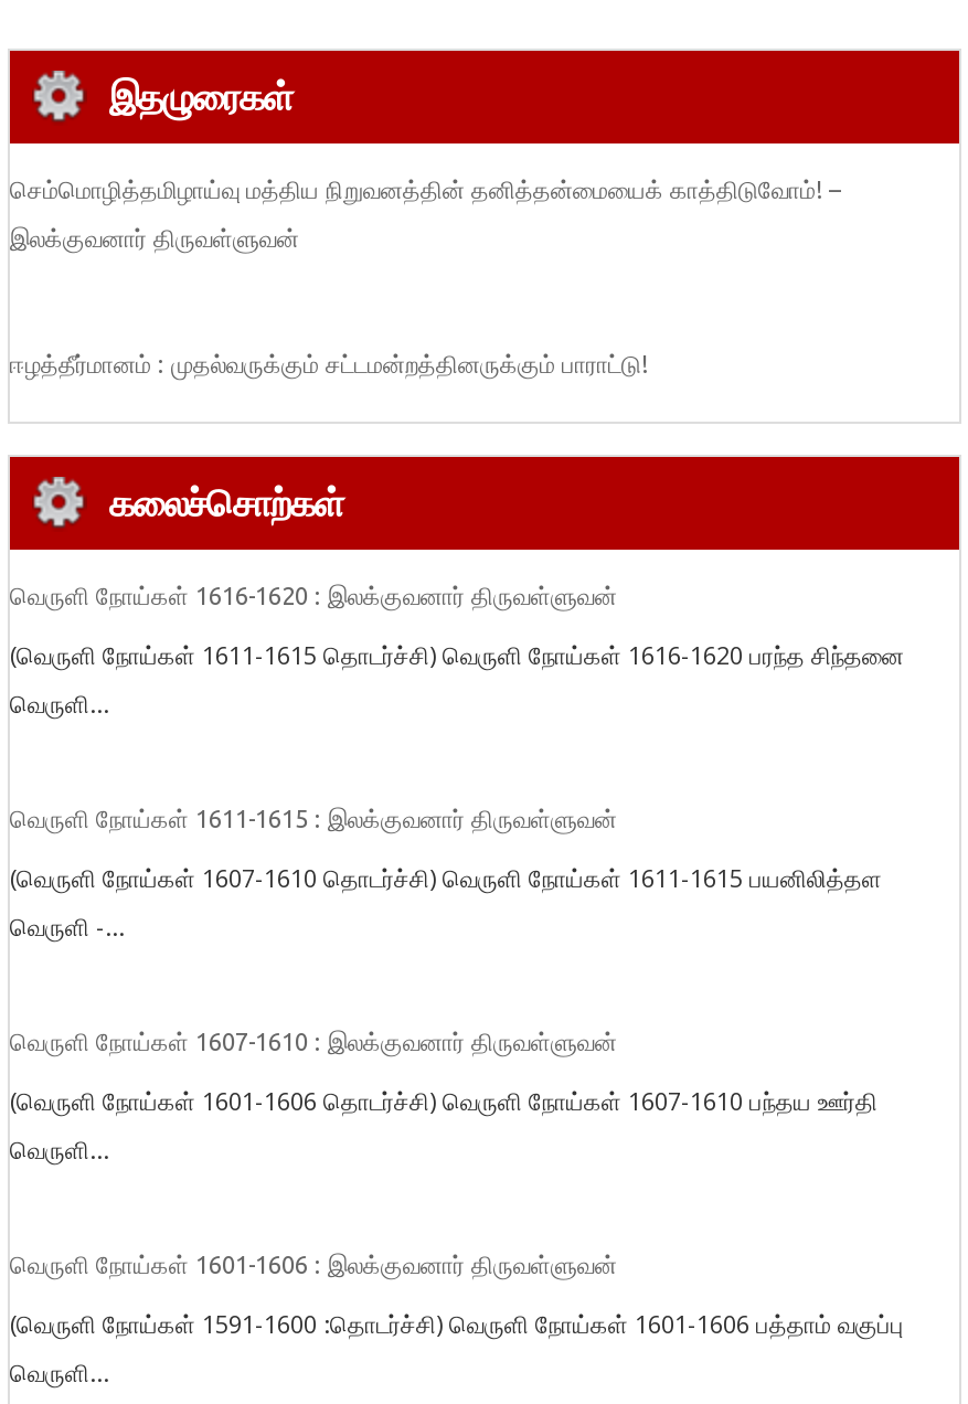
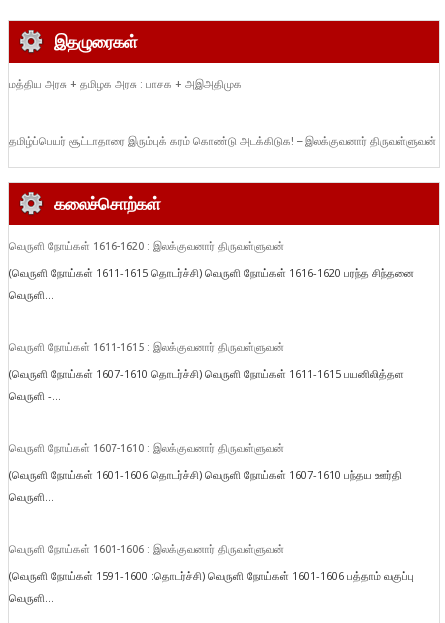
- செம்மொழித்தமிழாய்வு மத்திய நிறுவனத்தின் தனித்தன்மையைக் காத்திடுவோம்! –
- இலக்குவனார் திருவள்ளுவன்
+ மத்திய அரசு + தமிழக அரசு : பாசக + அஇஅதிமுக

- ஈழத்தீர்மானம் : முதல்வருக்கும் சட்டமன்றத்தினருக்கும் பாராட்டு!
+ தமிழ்ப்பெயர் சூட்டாதாரை இரும்புக் கரம் கொண்டு அடக்கிடுக! – இலக்குவனார் திருவள்ளுவன்
